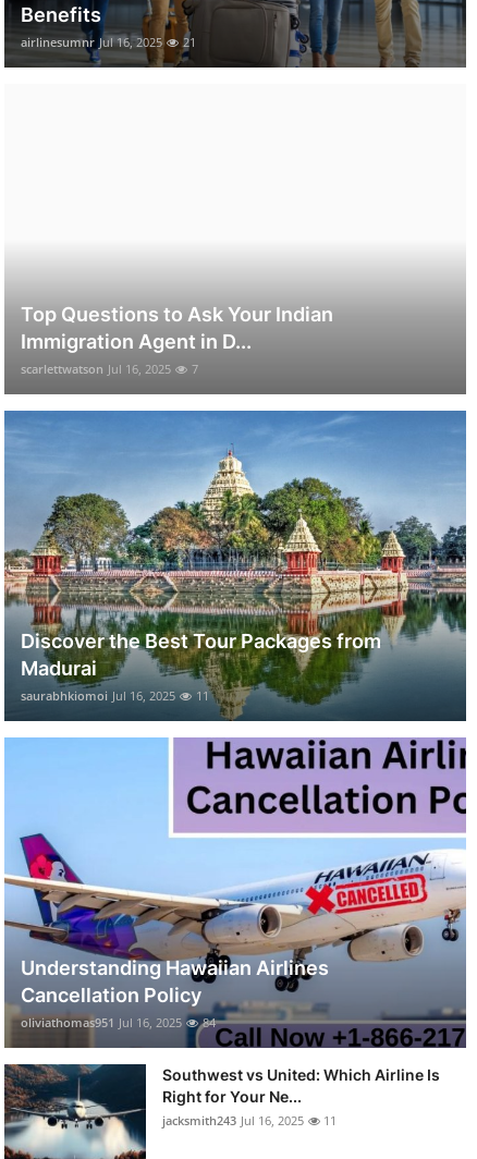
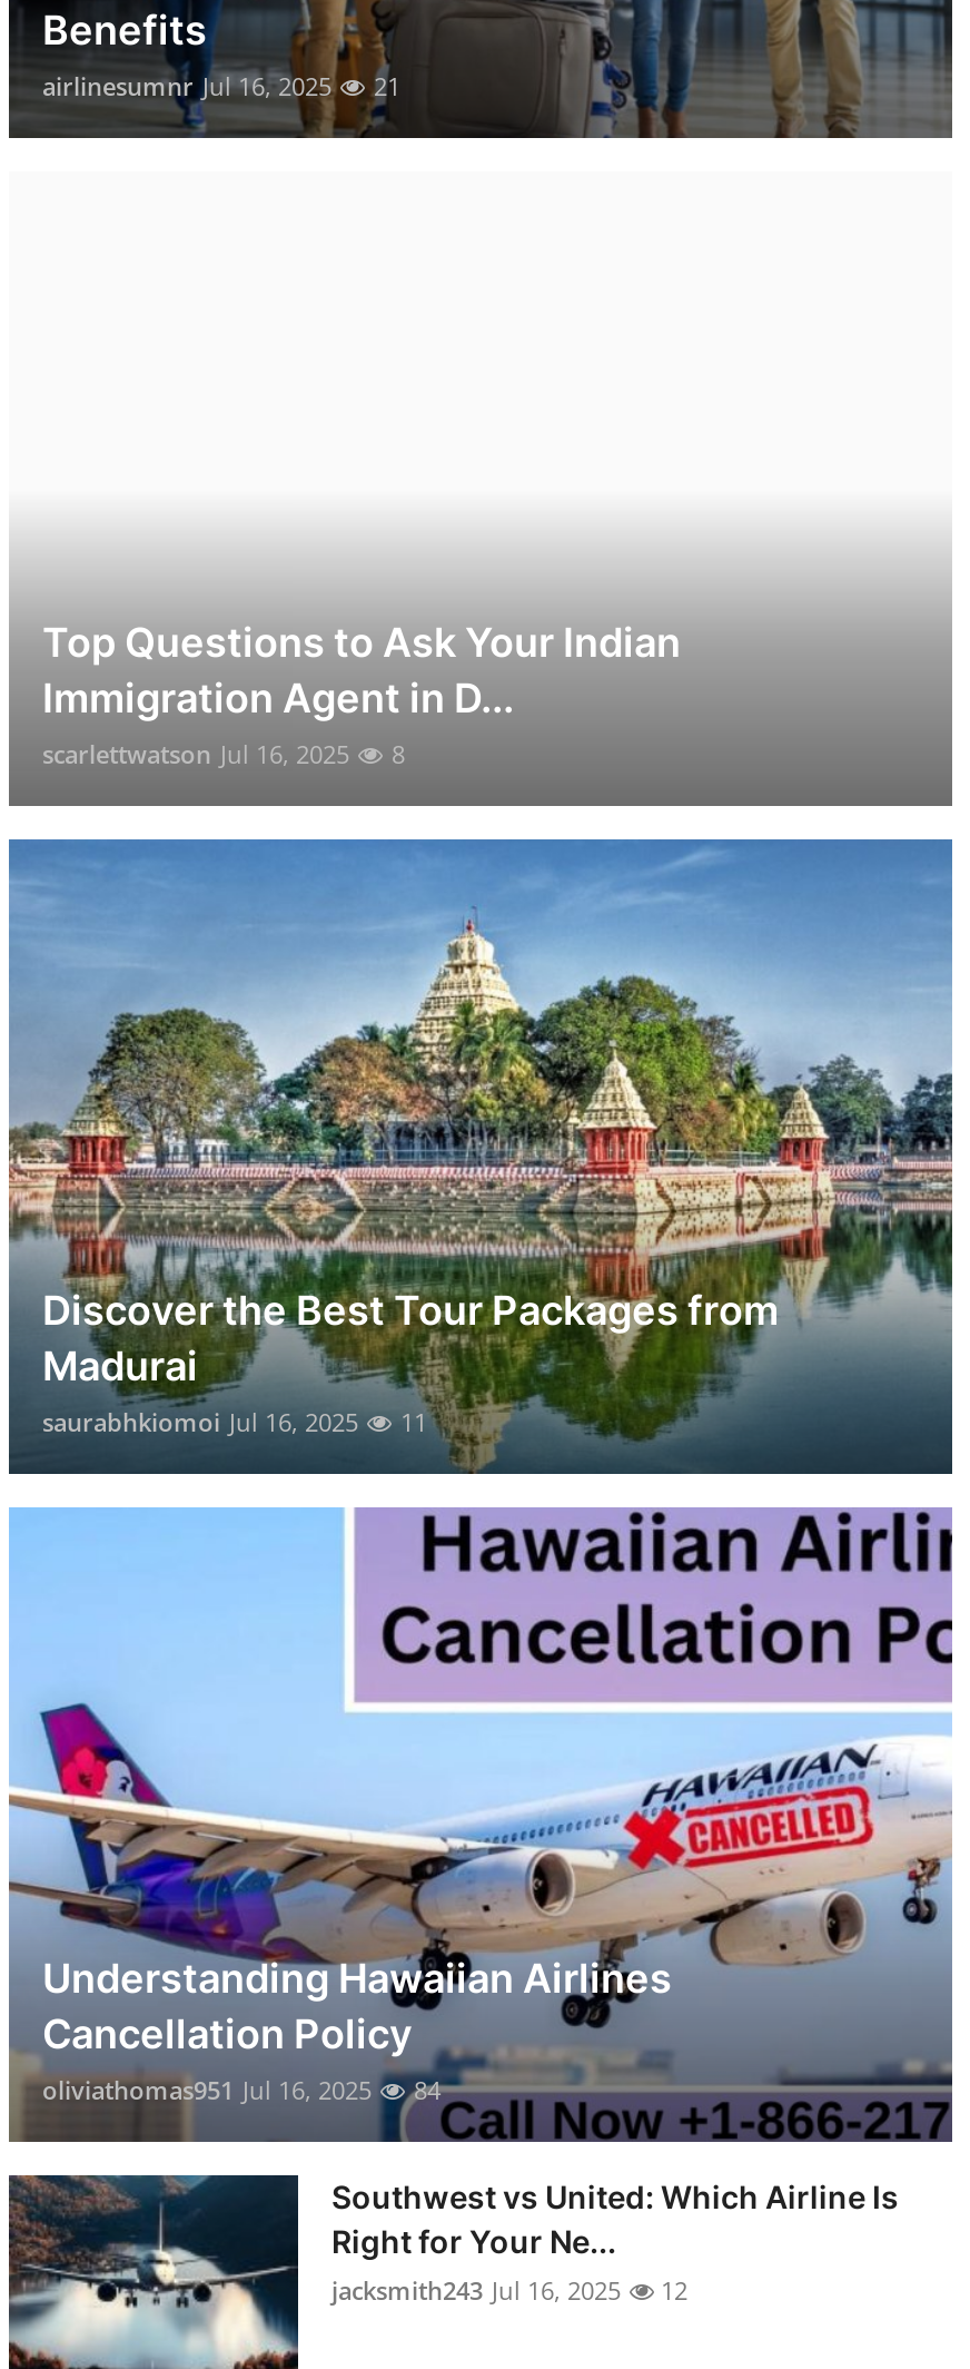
- scarlettwatson Jul 16, 2025 7
+ scarlettwatson Jul 16, 2025 8

- jacksmith243 Jul 16, 2025 11
+ jacksmith243 Jul 16, 2025 12
